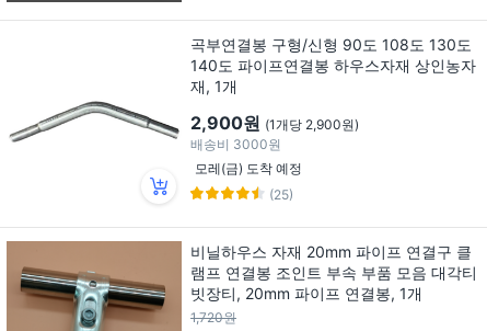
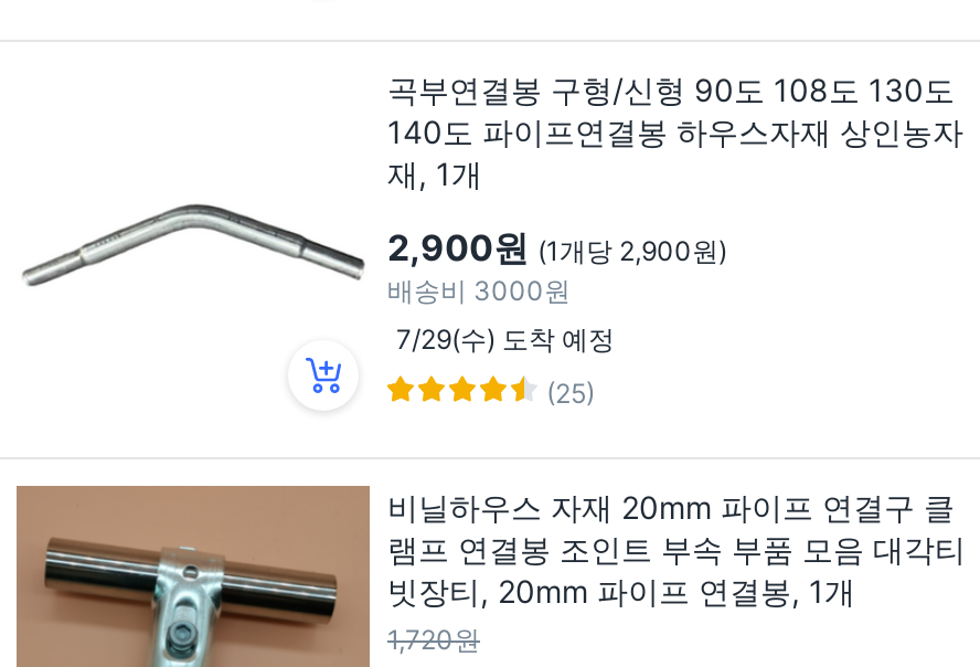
- 모레(금) 도착 예정
+ 7/29(수) 도착 예정
